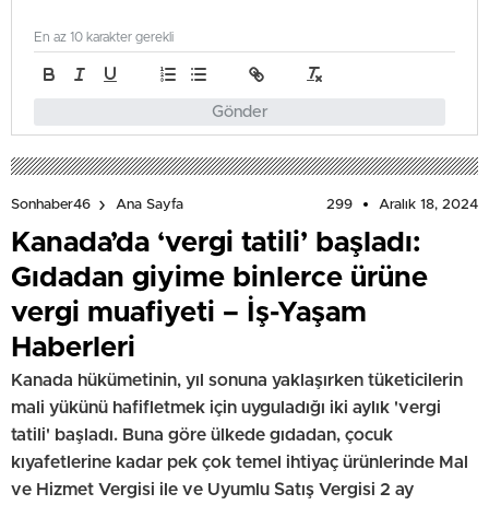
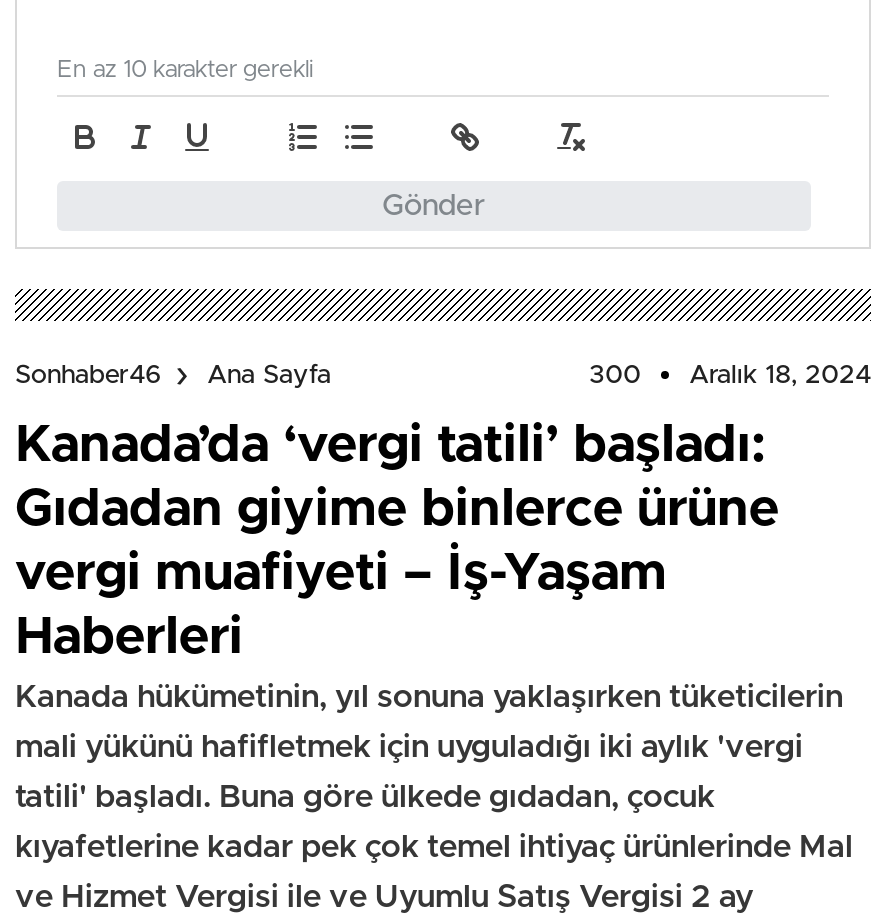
- 299 Aralık 18, 2024
+ 300 Aralık 18, 2024
